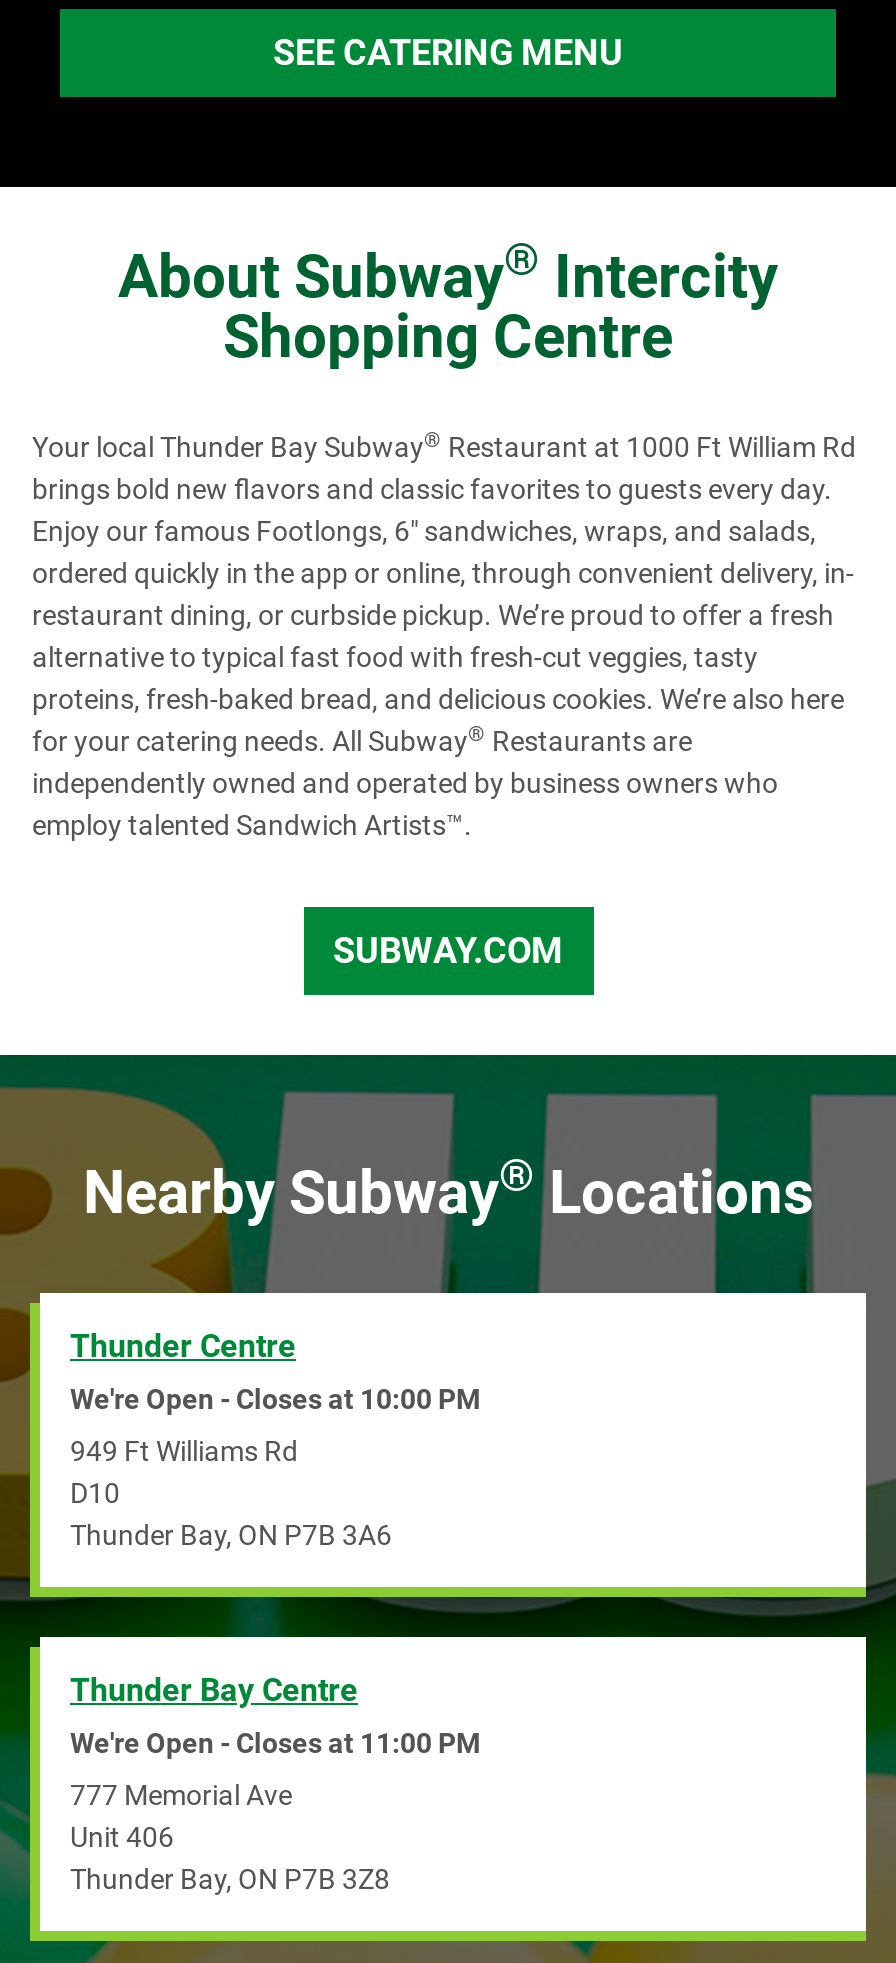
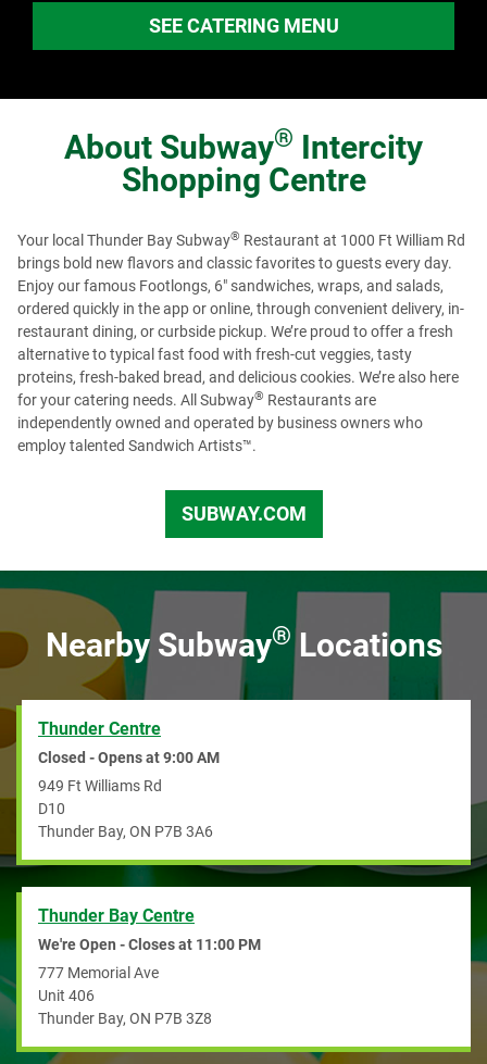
- We're Open - Closes at 10:00 PM
+ Closed - Opens at 9:00 AM
